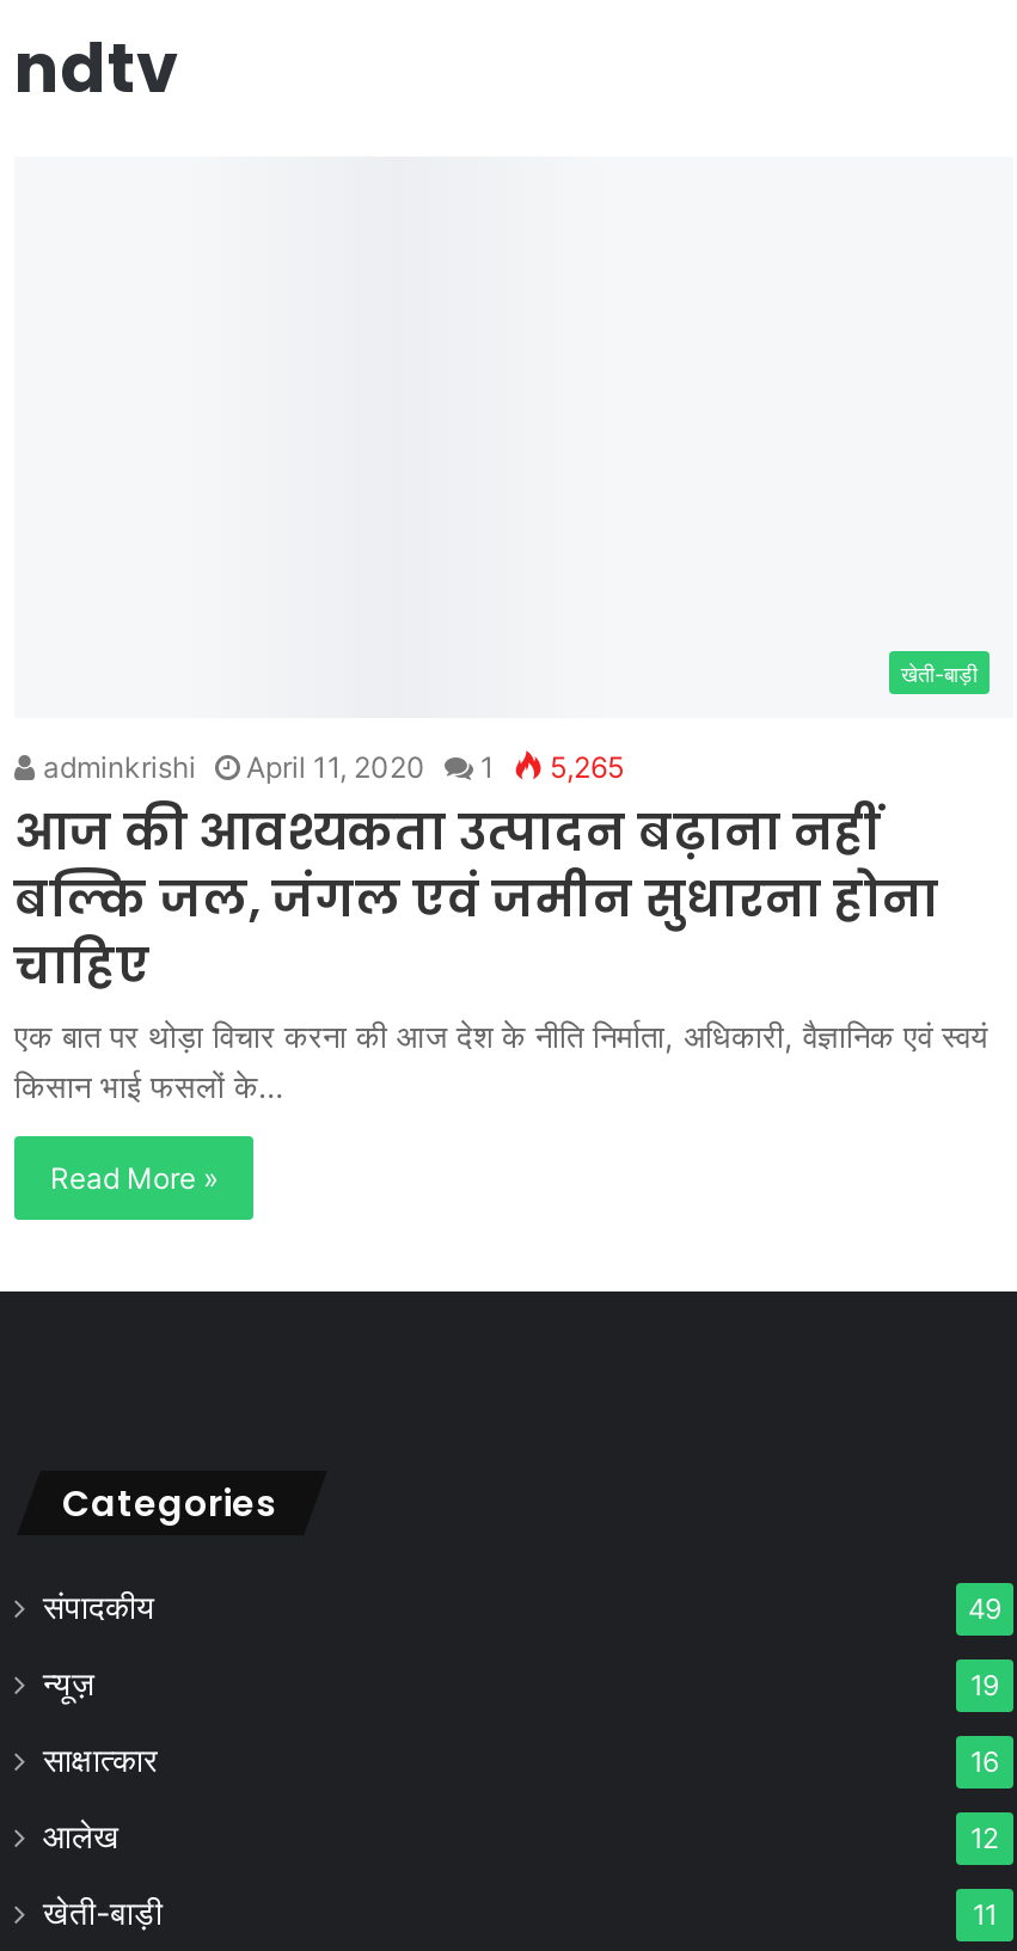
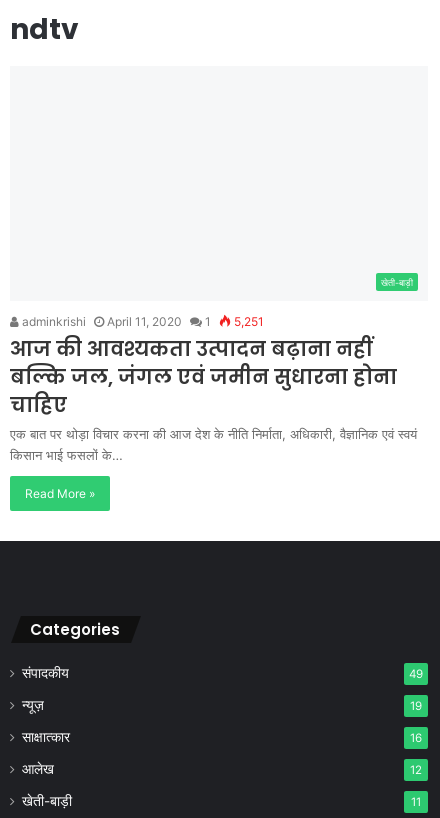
- adminkrishi April 11, 2020 1 5,265
+ adminkrishi April 11, 2020 1 5,251
